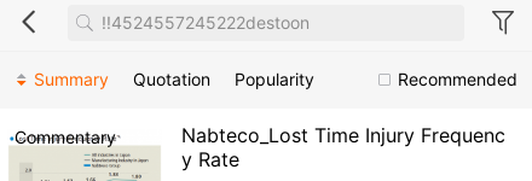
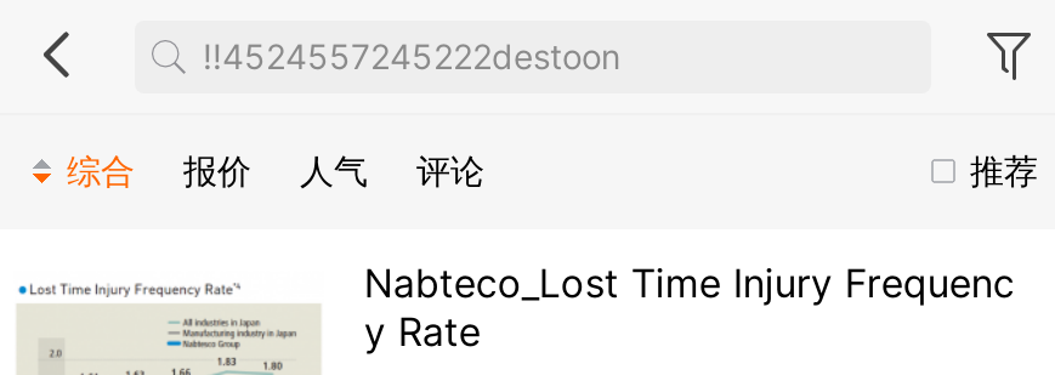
- Recommended
- Summary
- Quotation
- Popularity
- Commentary
+ 推荐
+ 综合
+ 报价
+ 人气
+ 评论
